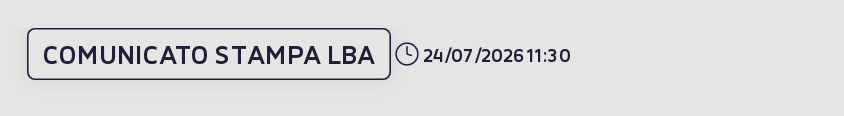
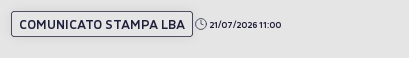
- 24/07/2026 11:30
+ 21/07/2026 11:00
